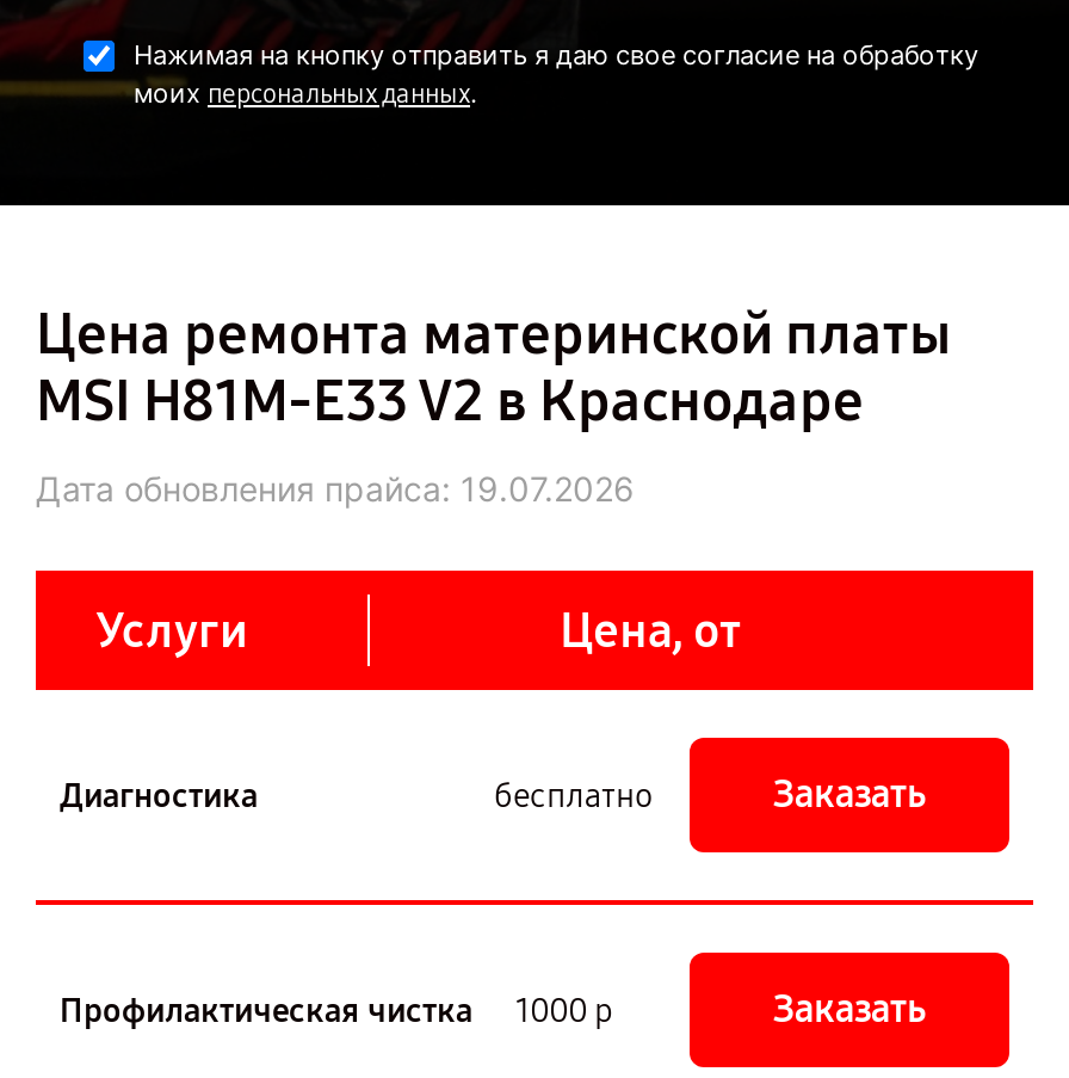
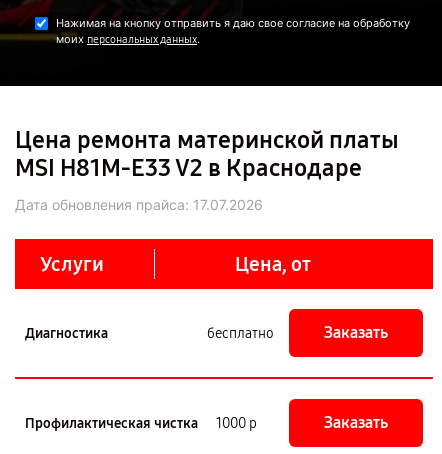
- Дата обновления прайса: 19.07.2026
+ Дата обновления прайса: 17.07.2026
